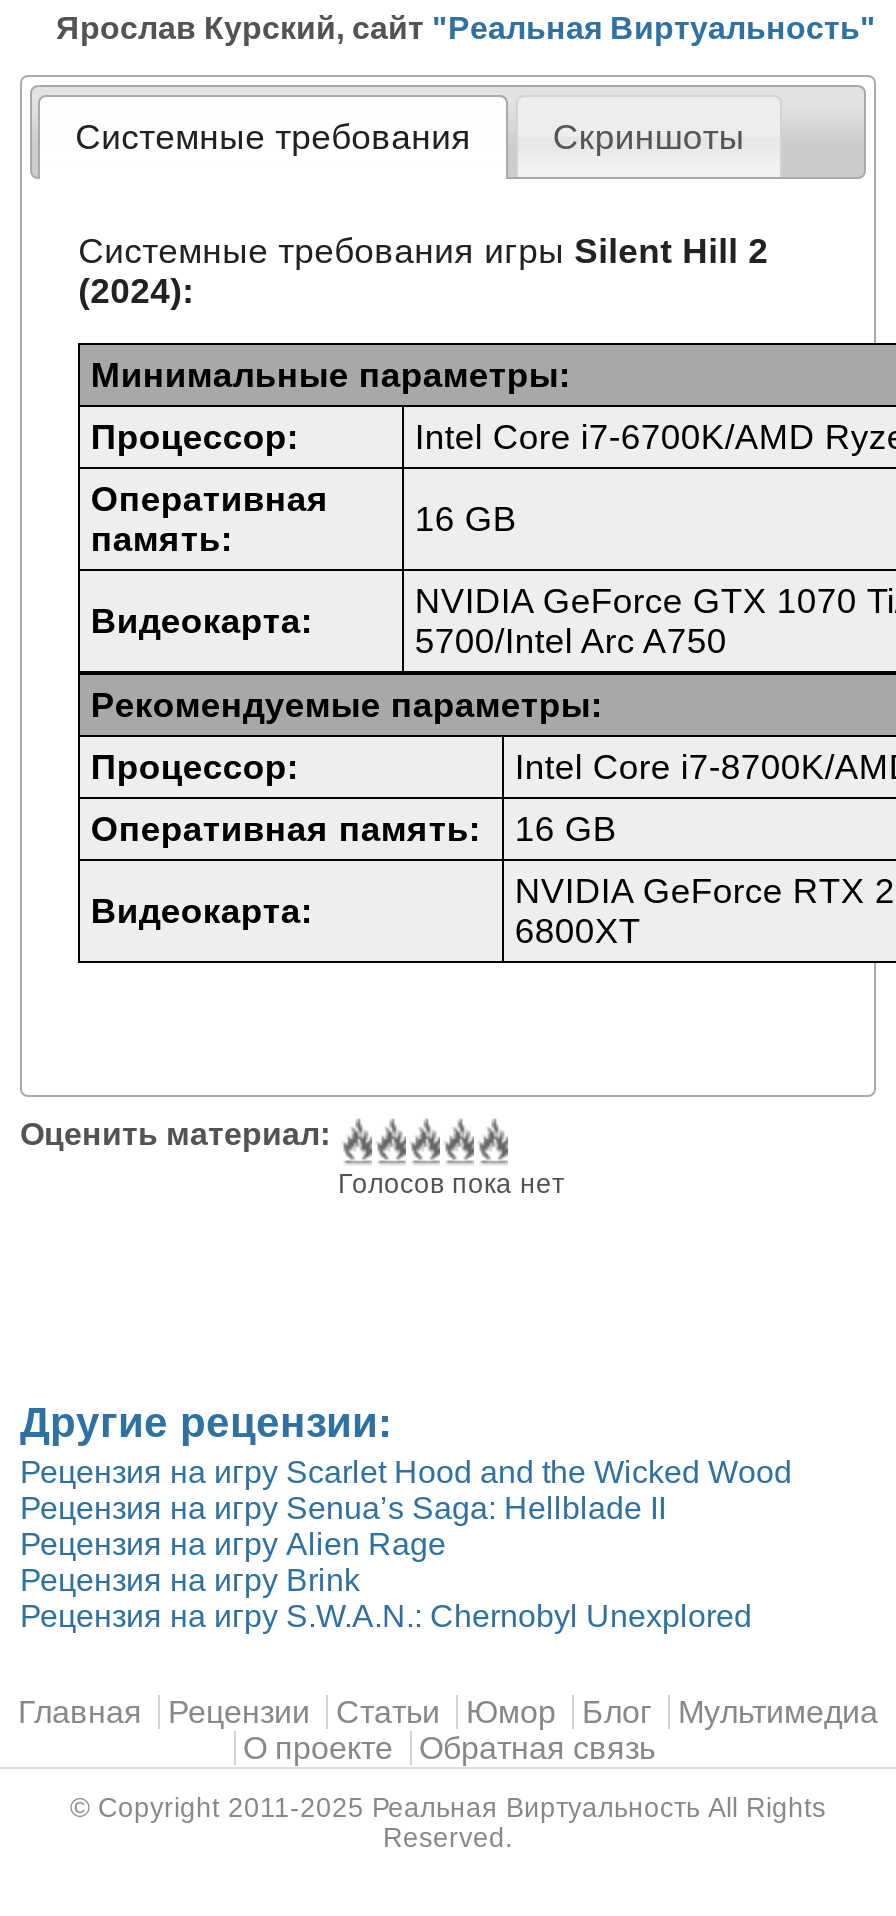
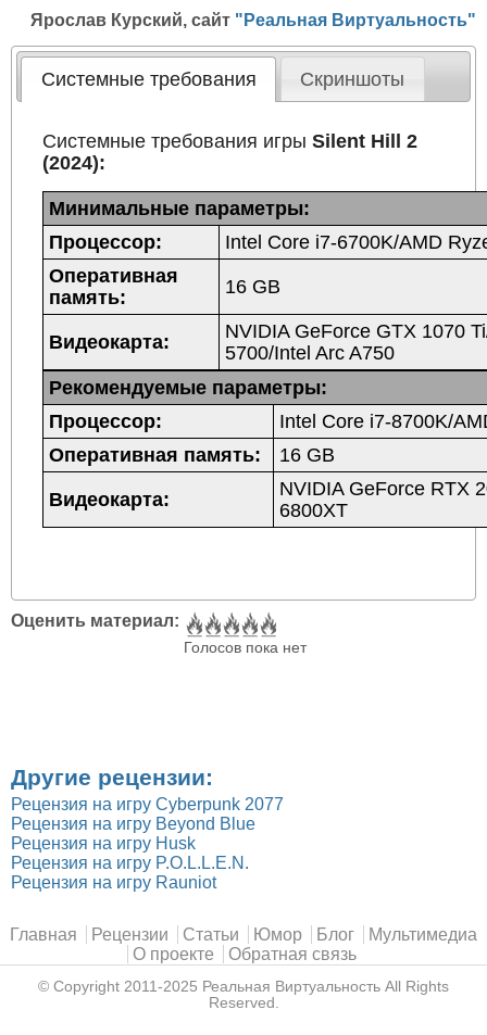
- Рецензия на игру Scarlet Hood and the Wicked Wood
- Рецензия на игру Senua’s Saga: Hellblade II
- Рецензия на игру Alien Rage
- Рецензия на игру Brink
- Рецензия на игру S.W.A.N.: Chernobyl Unexplored
+ Рецензия на игру Cyberpunk 2077
+ Рецензия на игру Beyond Blue
+ Рецензия на игру Husk
+ Рецензия на игру P.O.L.L.E.N.
+ Рецензия на игру Rauniot
